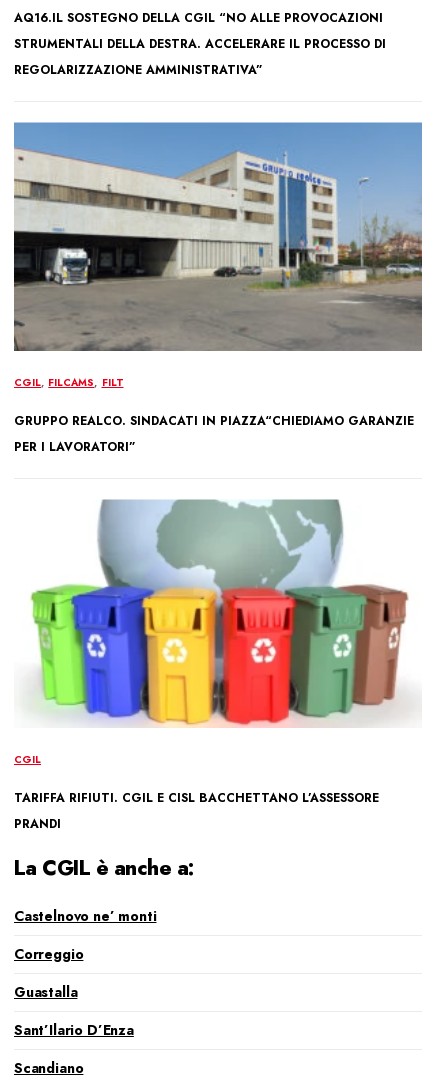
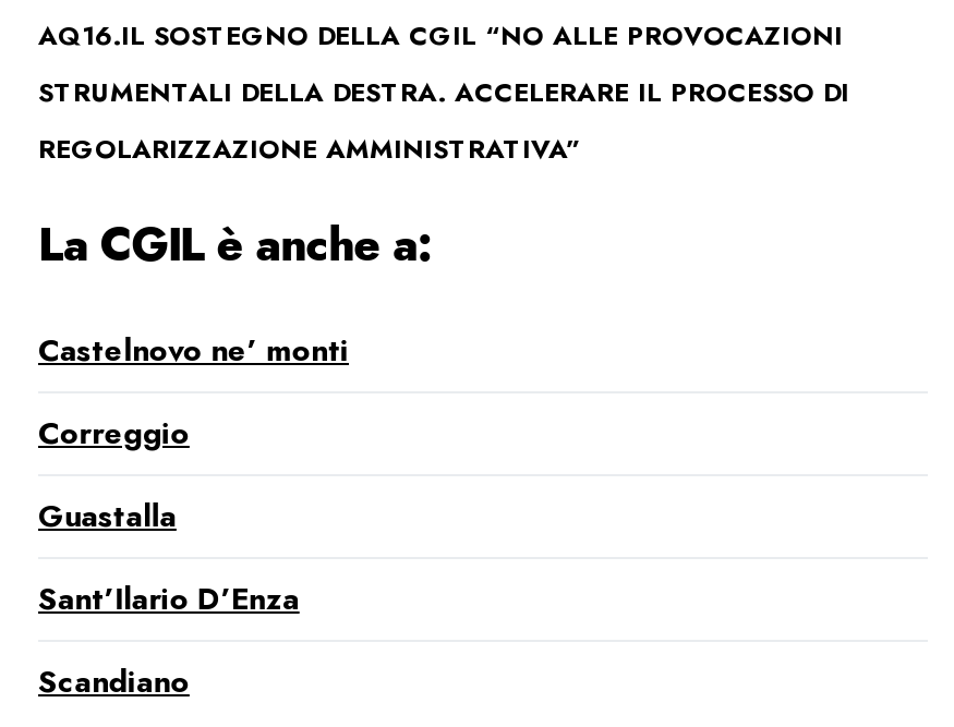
- [image]
- CGIL FILCAMS FILT
- GRUPPO REALCO. SINDACATI IN PIAZZA“CHIEDIAMO GARANZIE
- PER I LAVORATORI”

- [image]
- CGIL
- TARIFFA RIFIUTI. CGIL E CISL BACCHETTANO L’ASSESSORE
- PRANDI
